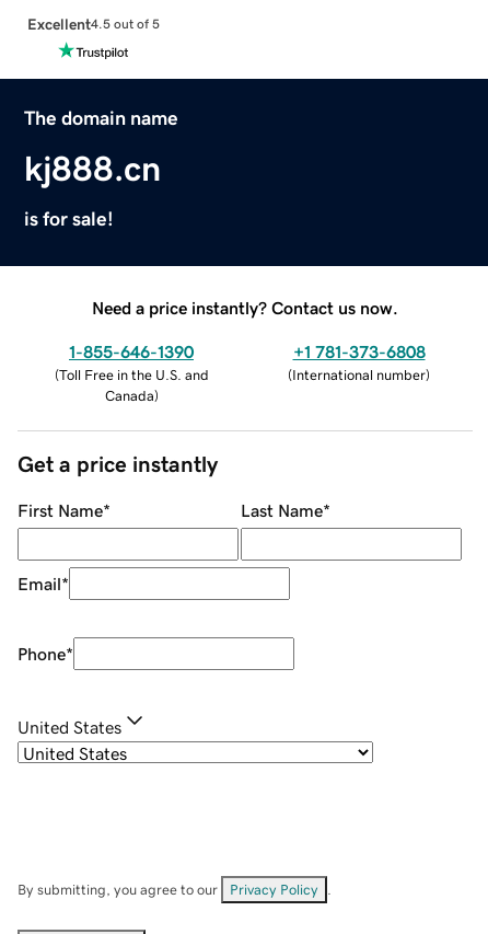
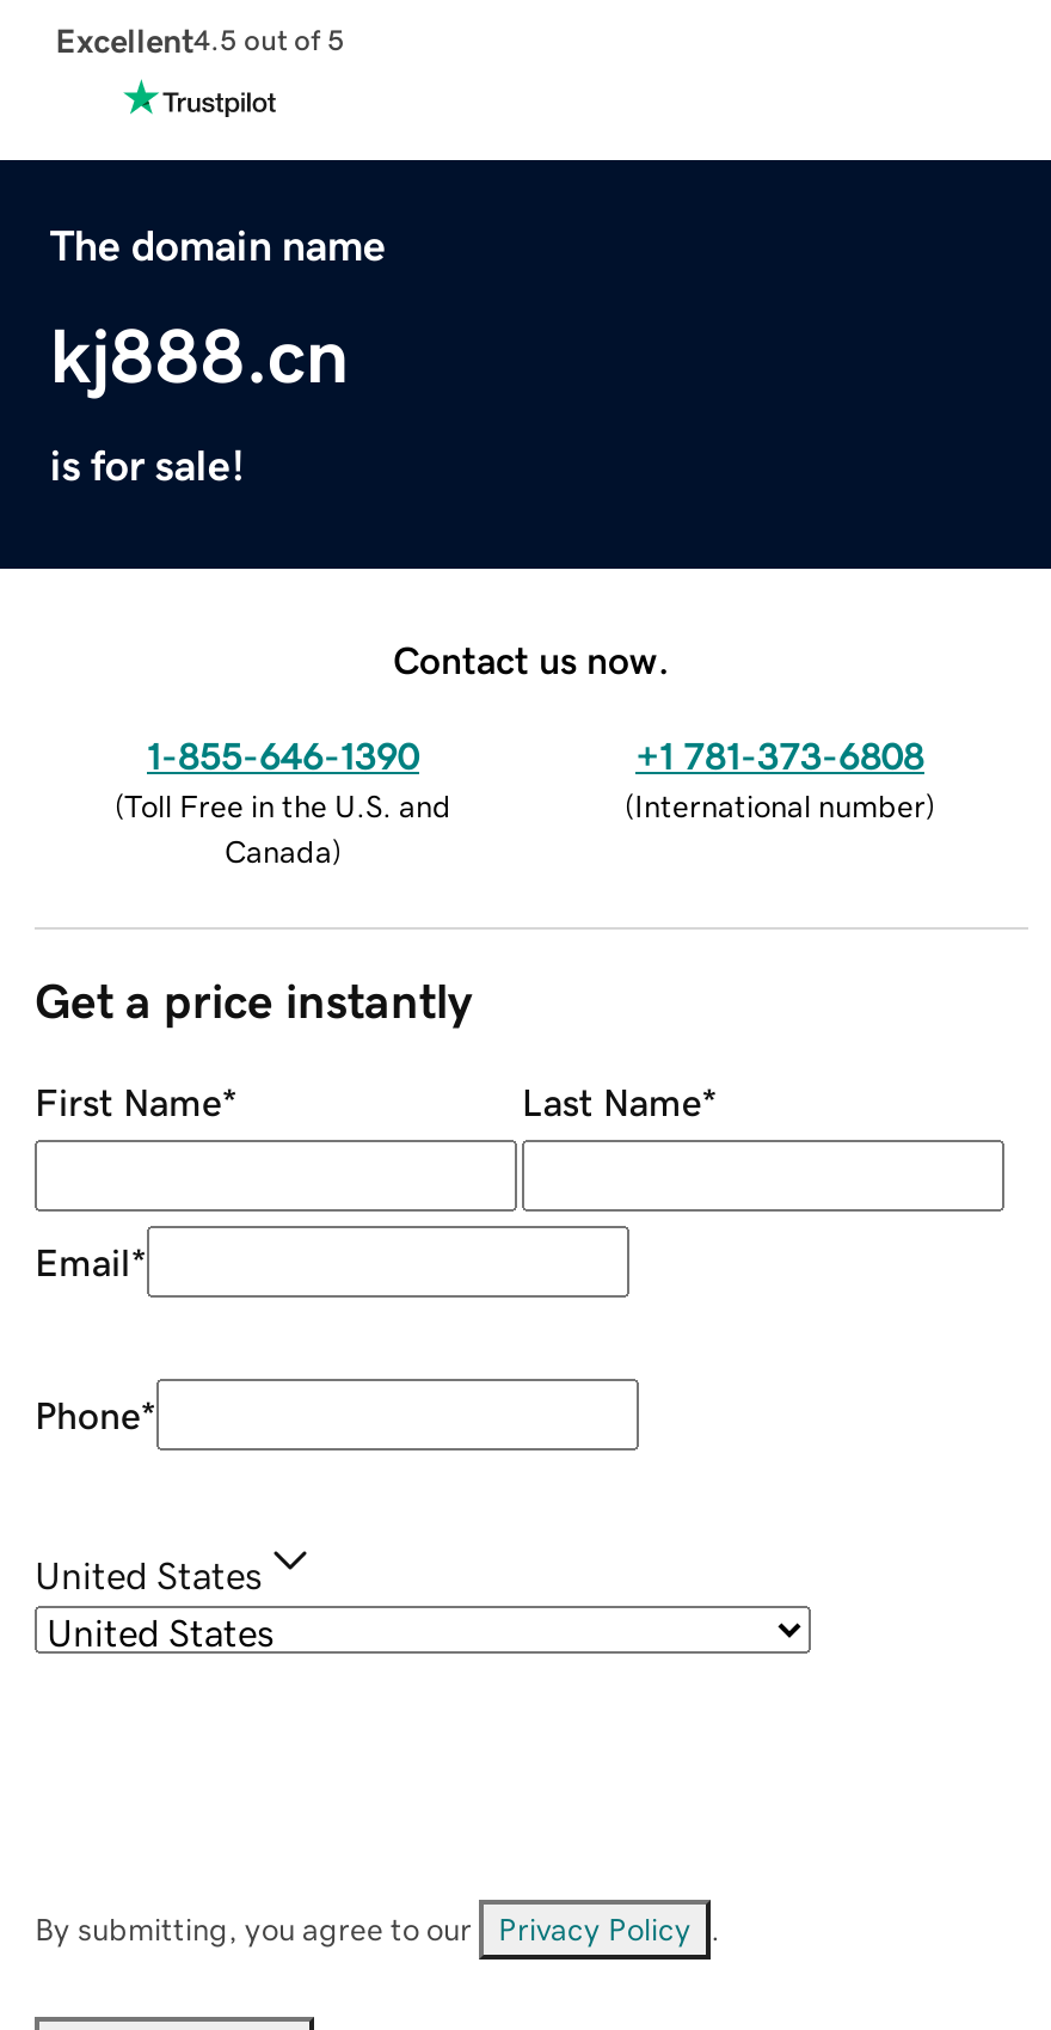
- Need a price instantly? Contact us now.
+ Contact us now.
